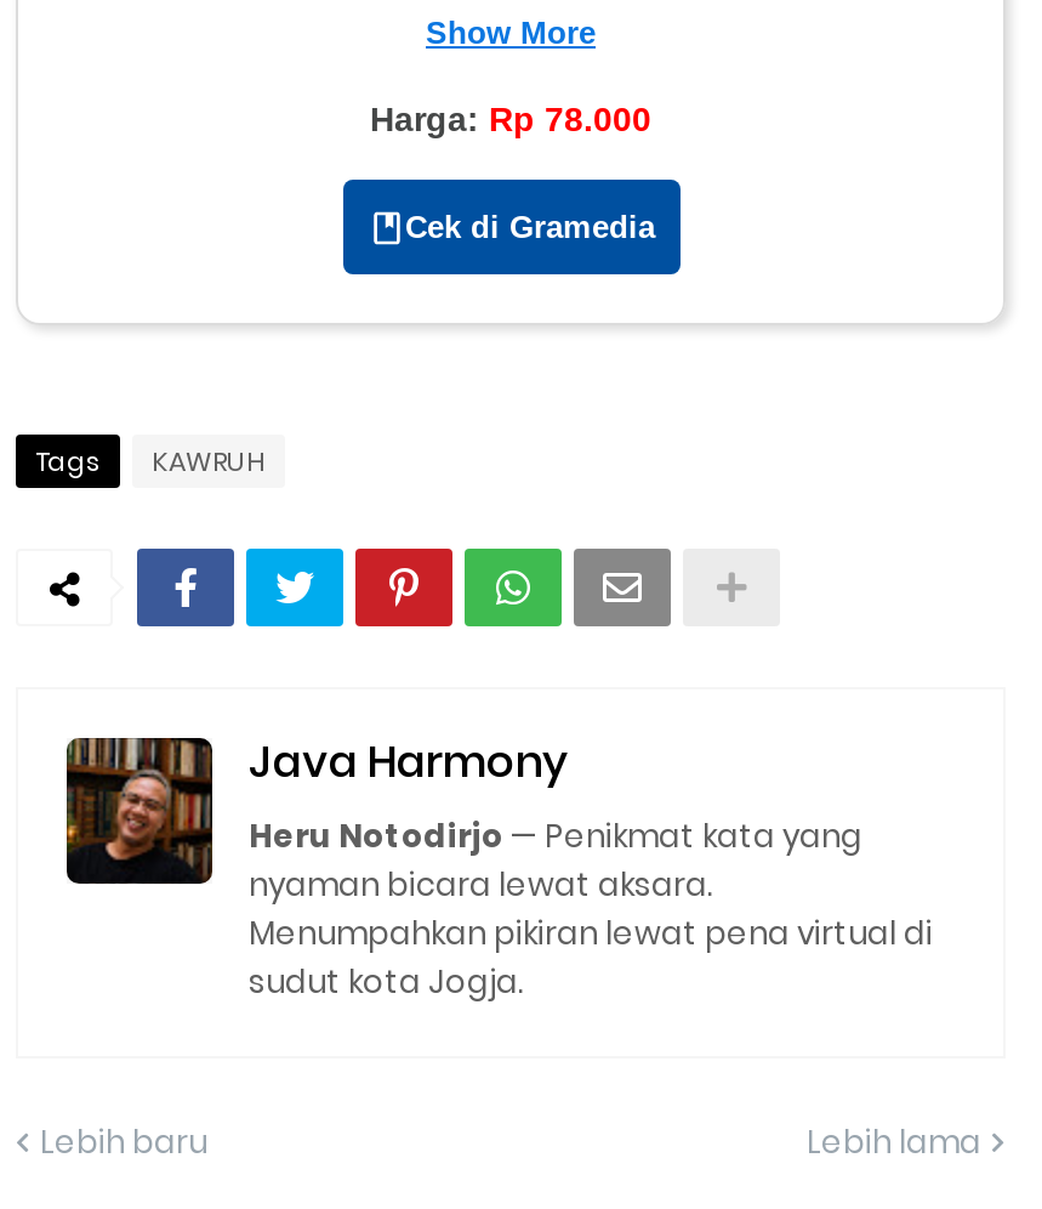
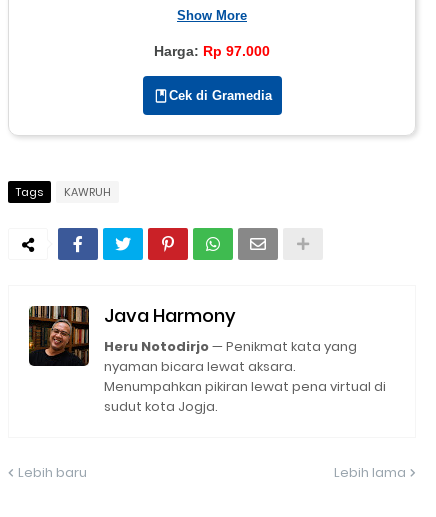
- Harga: Rp 78.000
+ Harga: Rp 97.000
